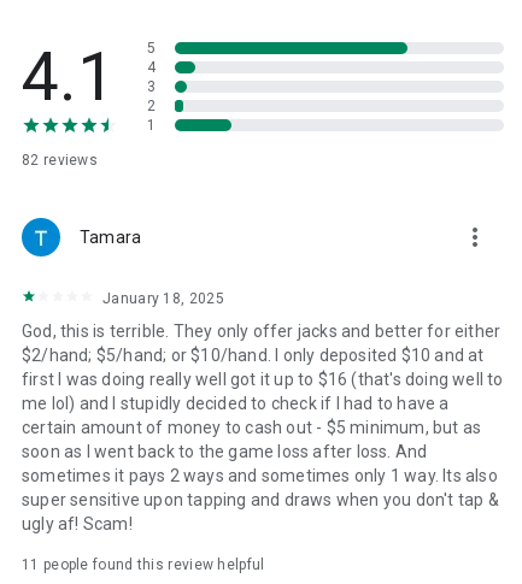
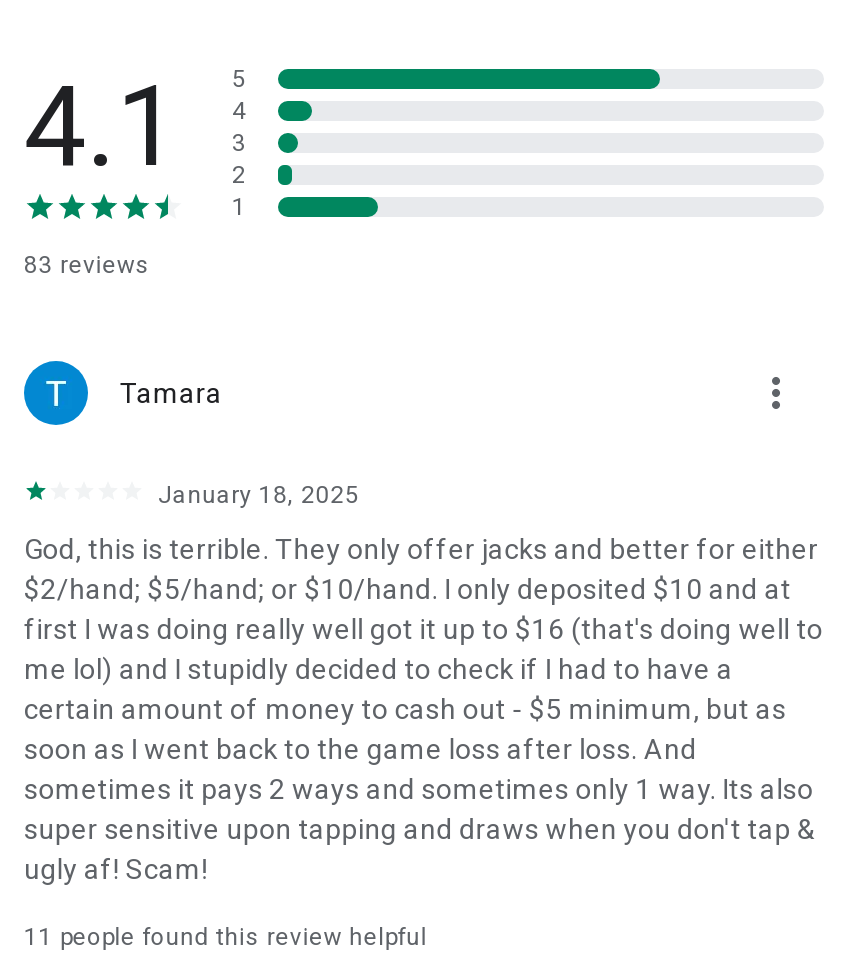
- 82 reviews
+ 83 reviews
